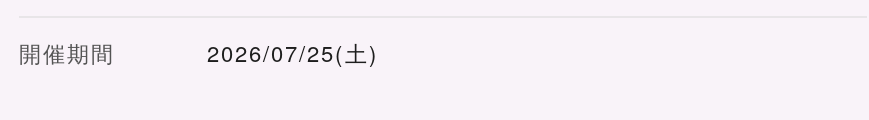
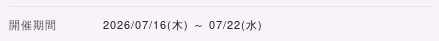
- 2026/07/25(土)
+ 2026/07/16(木) ～ 07/22(水)
